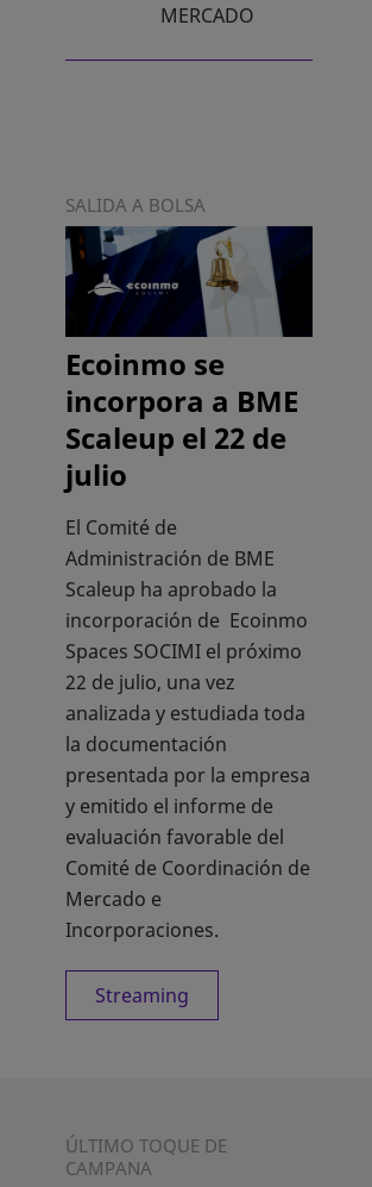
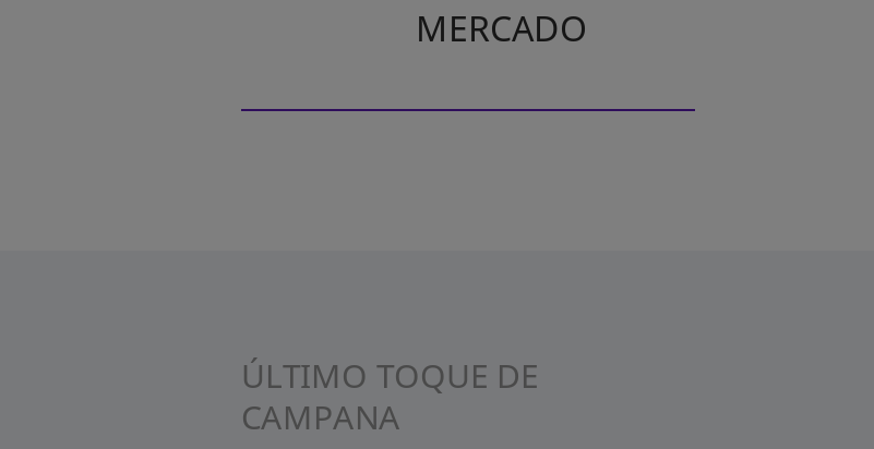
- SALIDA A BOLSA

- [image]
- Ecoinmo se
- incorpora a BME
- Scaleup el 22 de
- julio
- El Comité de
- Administración de BME
- Scaleup ha aprobado la
- incorporación de Ecoinmo
- Spaces SOCIMI el próximo
- 22 de julio, una vez
- analizada y estudiada toda
- la documentación
- presentada por la empresa
- y emitido el informe de
- evaluación favorable del
- Comité de Coordinación de
- Mercado e
- Incorporaciones.
- Streaming

- [image]
